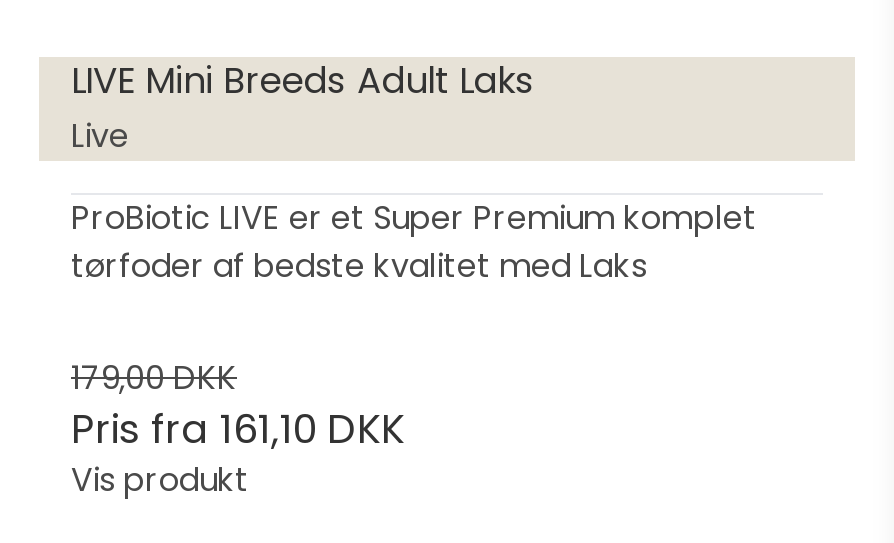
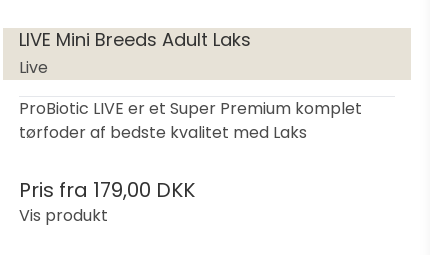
- 179,00 DKK
- Pris fra 161,10 DKK
+ Pris fra 179,00 DKK
